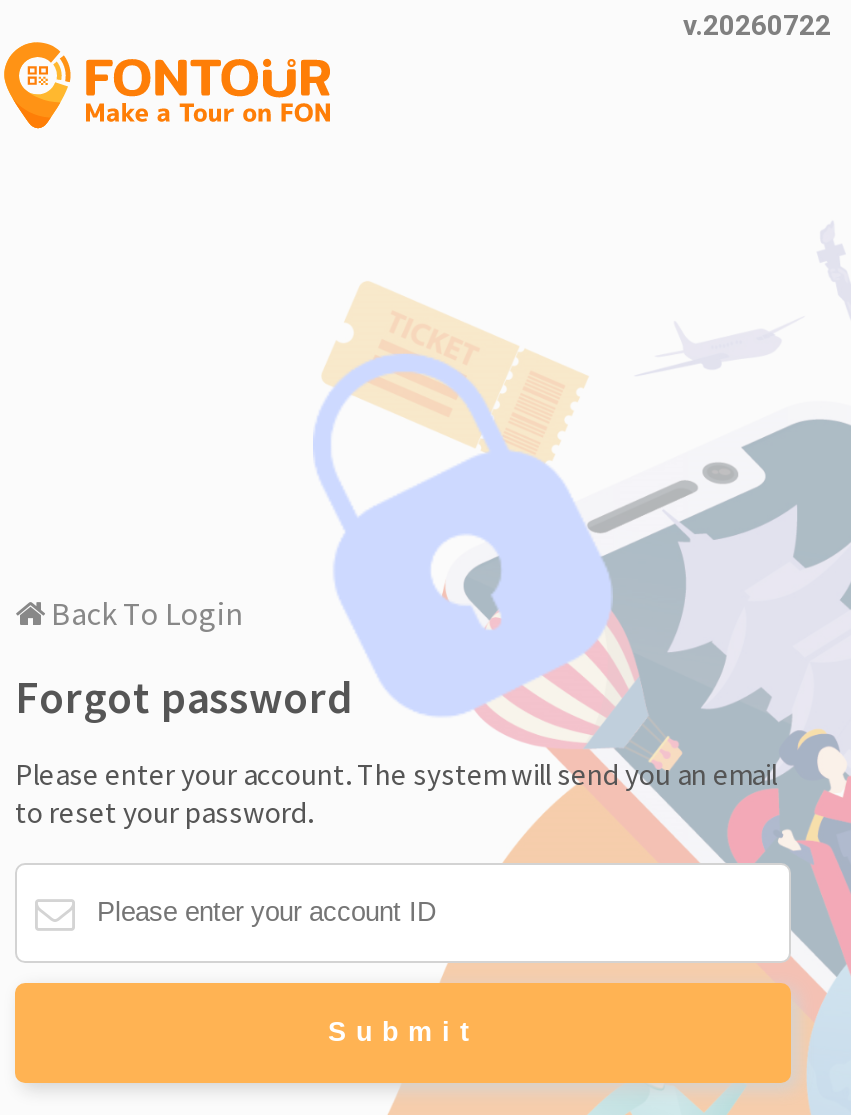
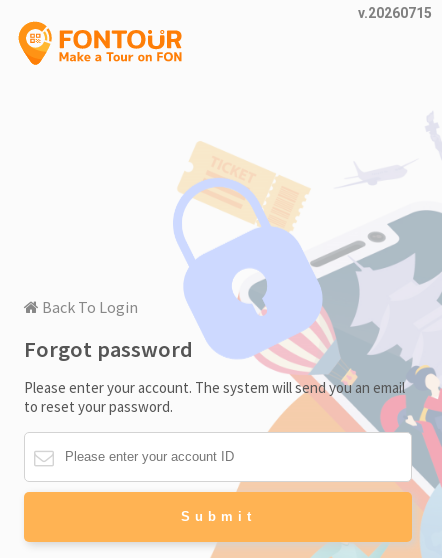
- v.20260722
+ v.20260715
